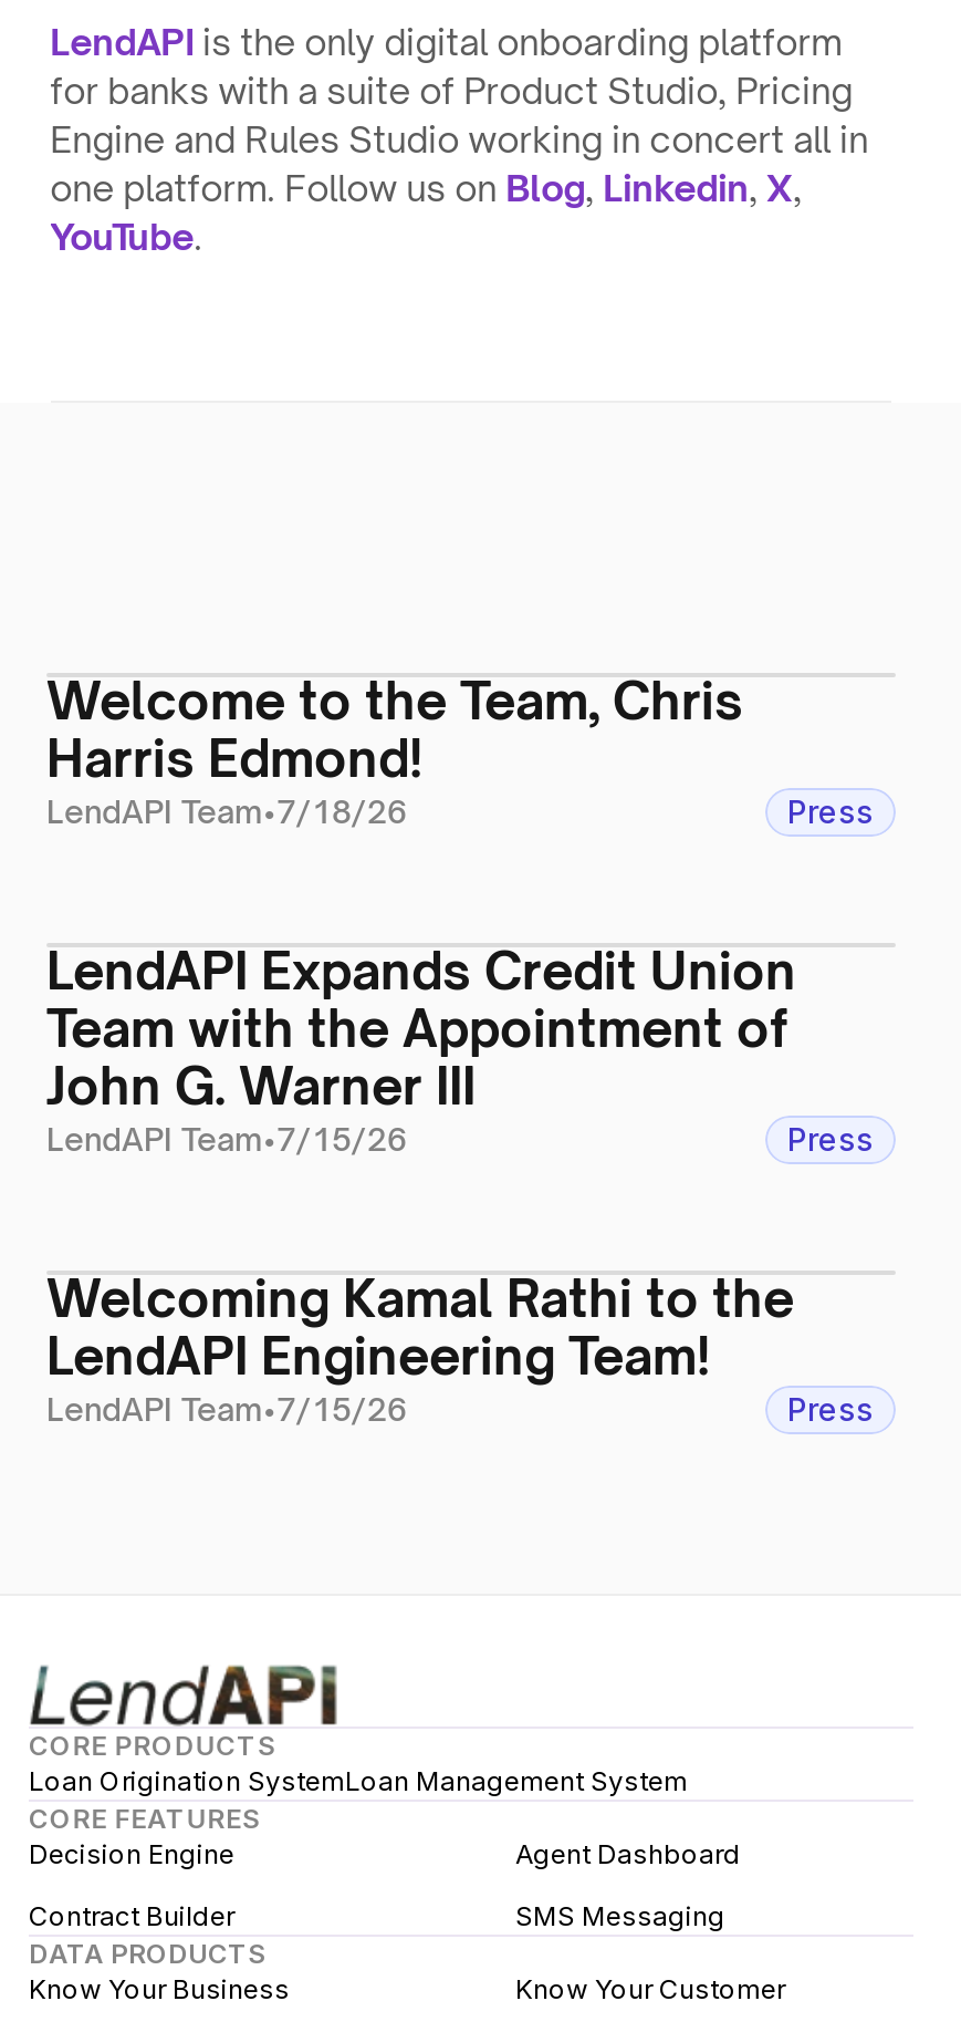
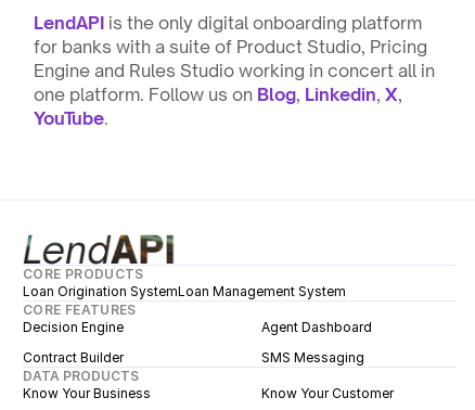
- Welcome to the Team, Chris
- Harris Edmond!
- LendAPI Team•7/18/26
- Press
- LendAPI Expands Credit Union
- Team with the Appointment of
- John G. Warner III
- LendAPI Team•7/15/26
- Press
- Welcoming Kamal Rathi to the
- LendAPI Engineering Team!
- LendAPI Team•7/15/26
- Press
